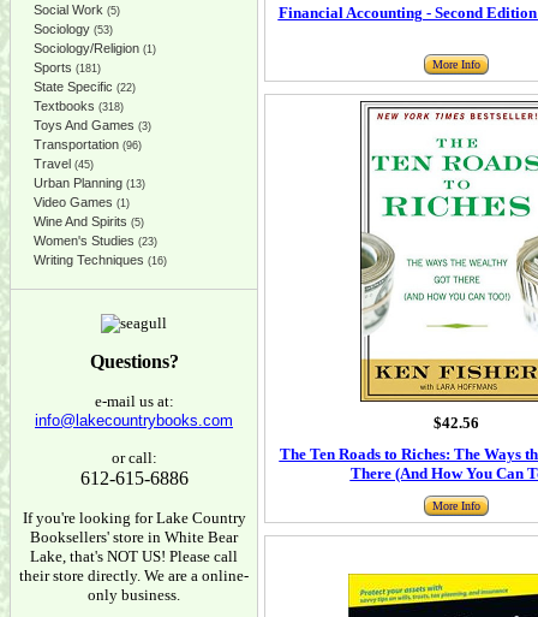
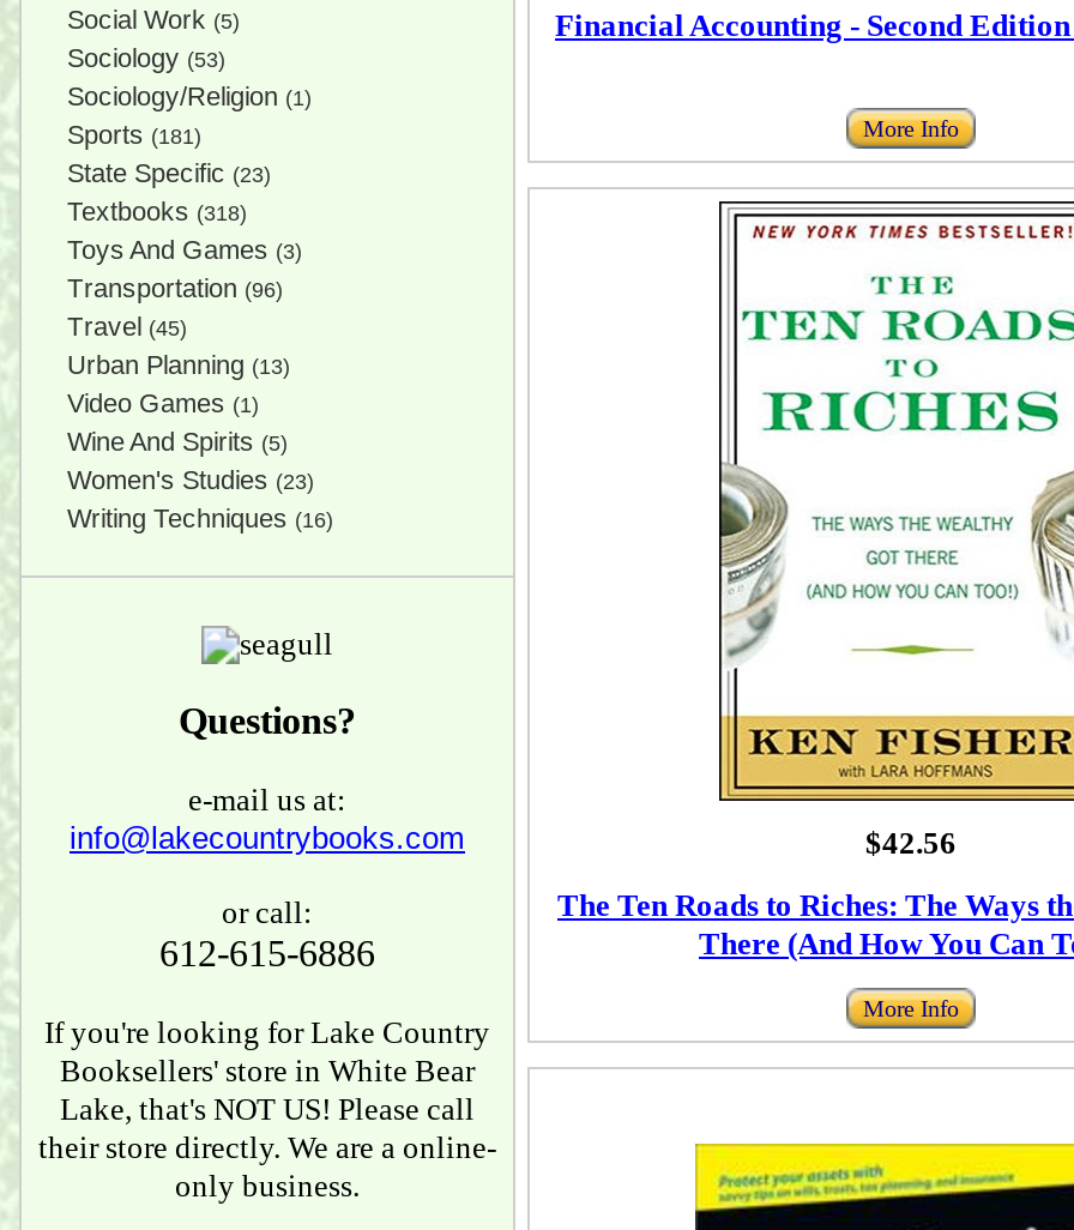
- State Specific (22)
+ State Specific (23)
